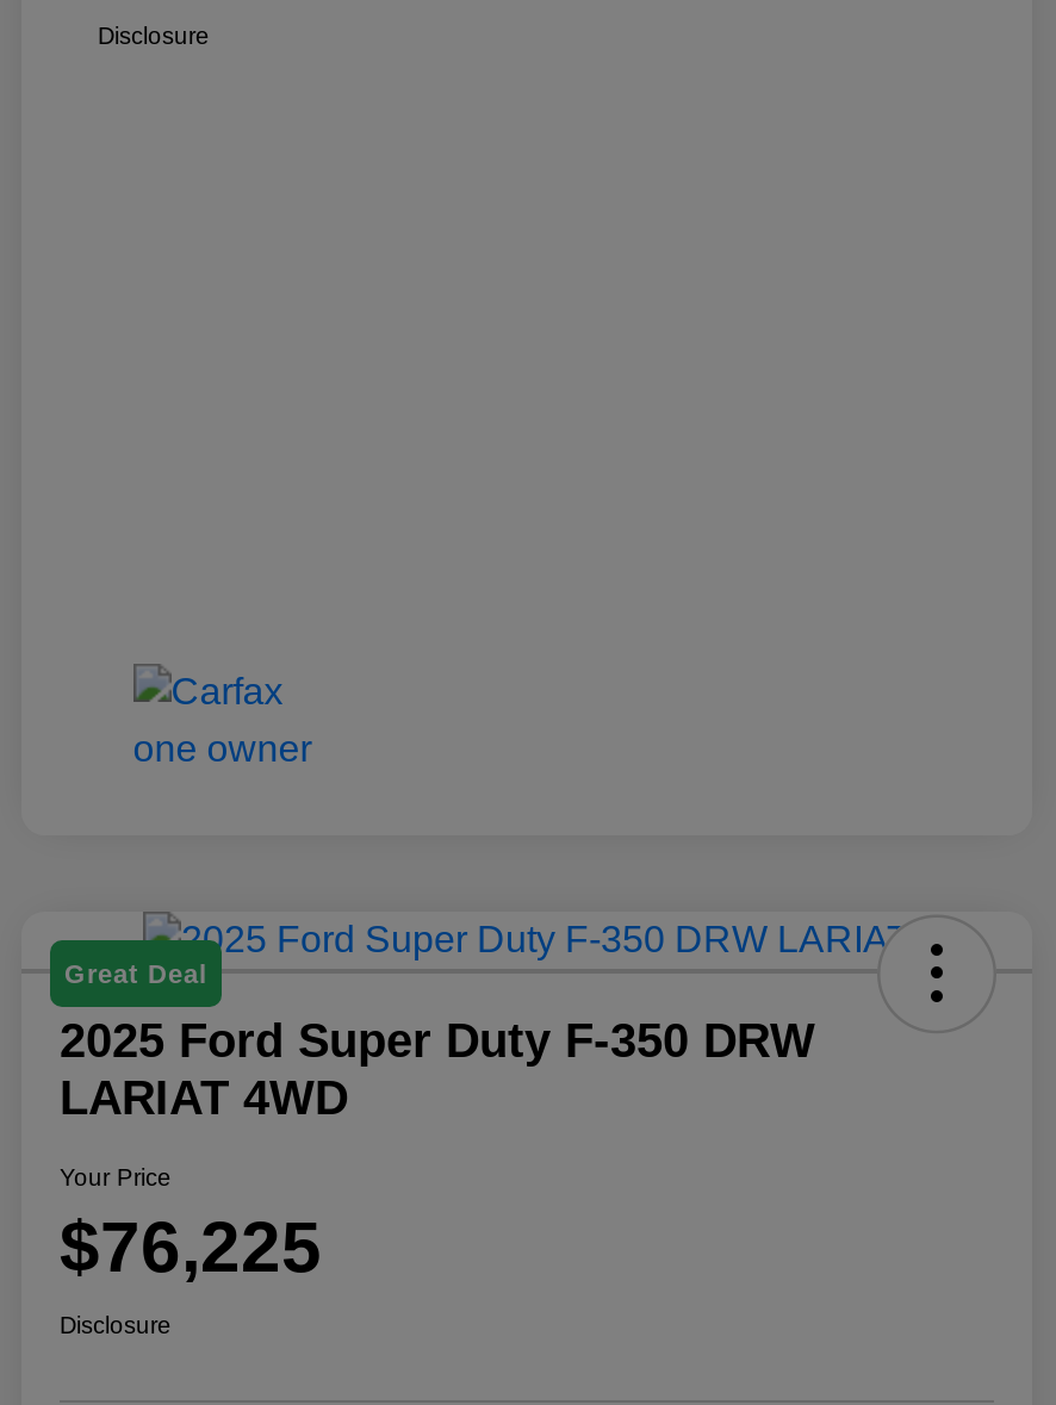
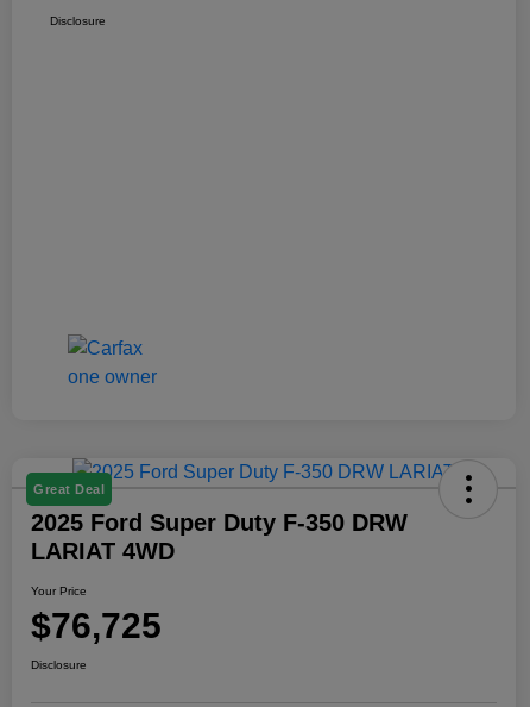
- $76,225
+ $76,725
